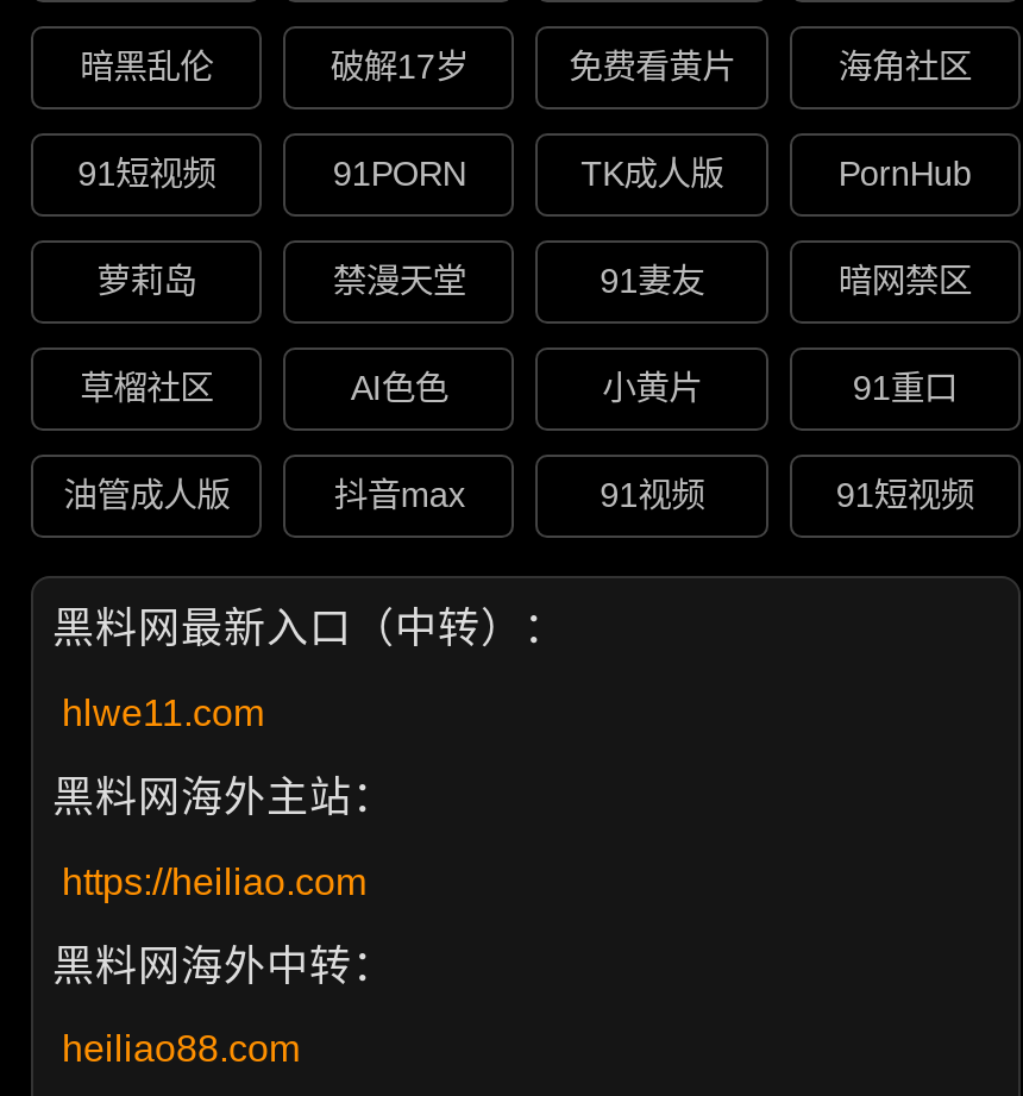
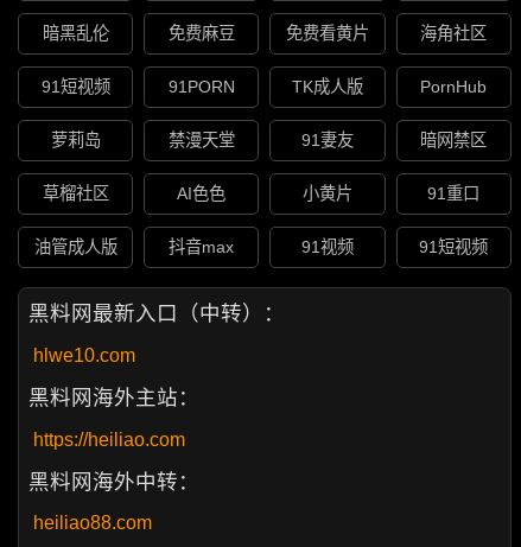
- 破解17岁
+ 免费麻豆

- hlwe11.com
+ hlwe10.com
